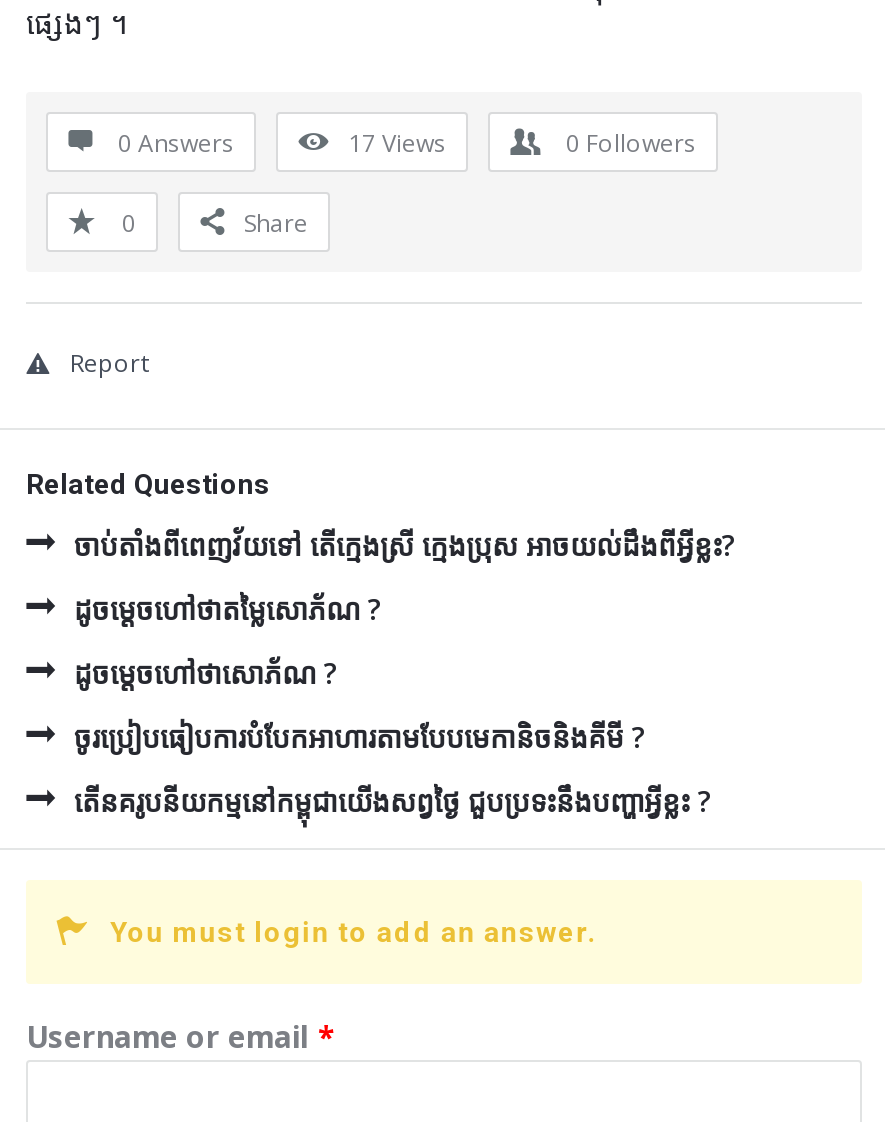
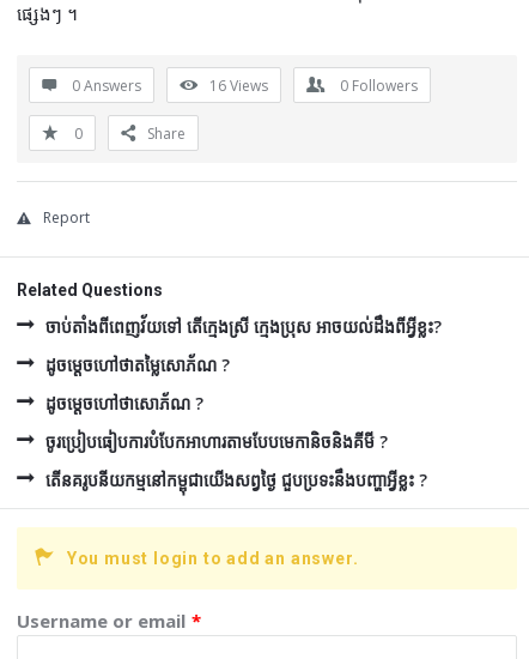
- 17 Views
+ 16 Views
